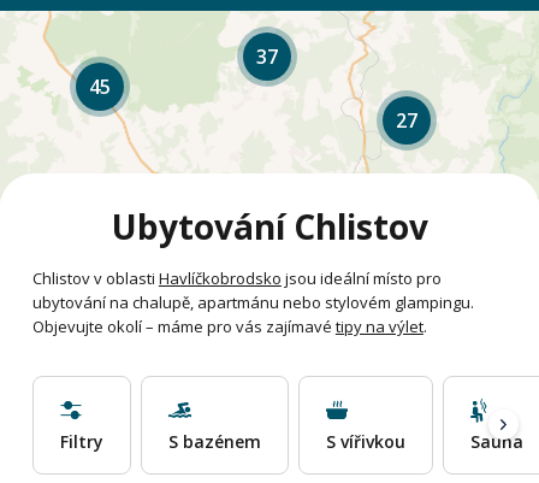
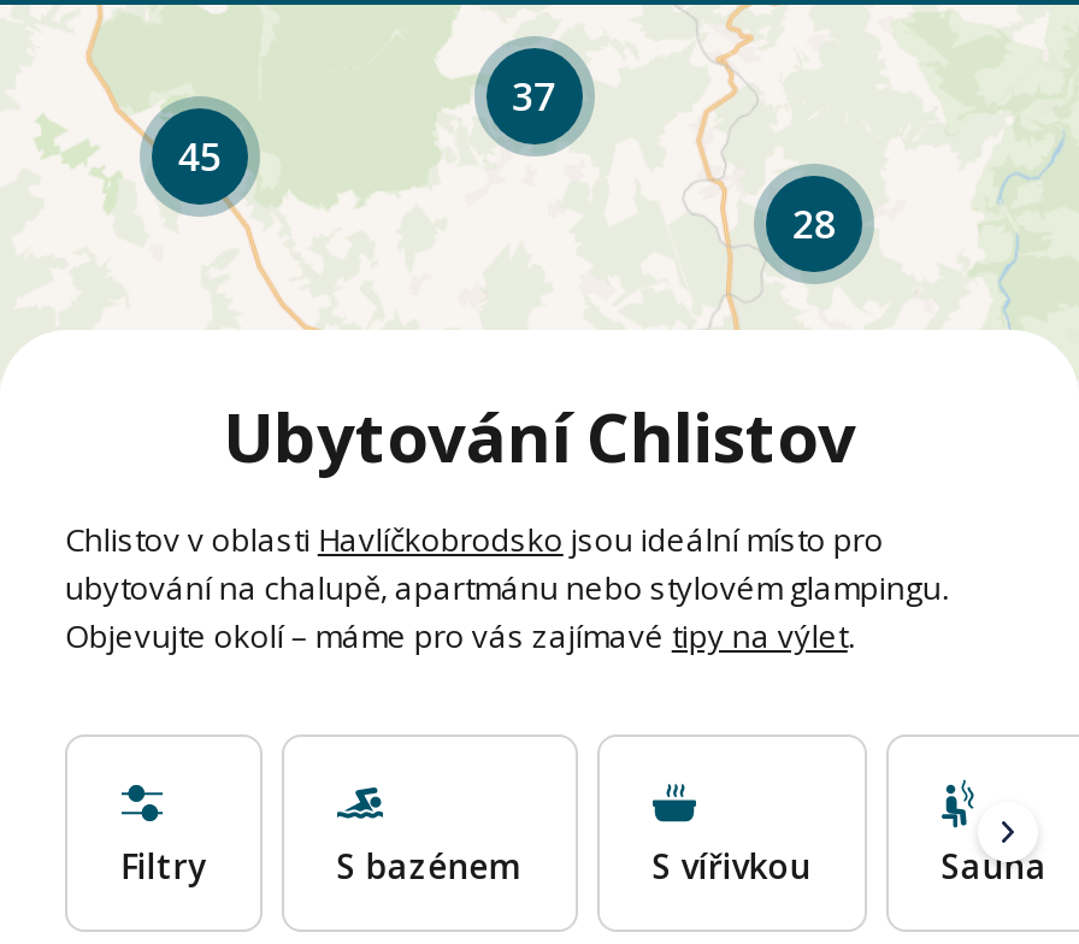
- 27
+ 28
